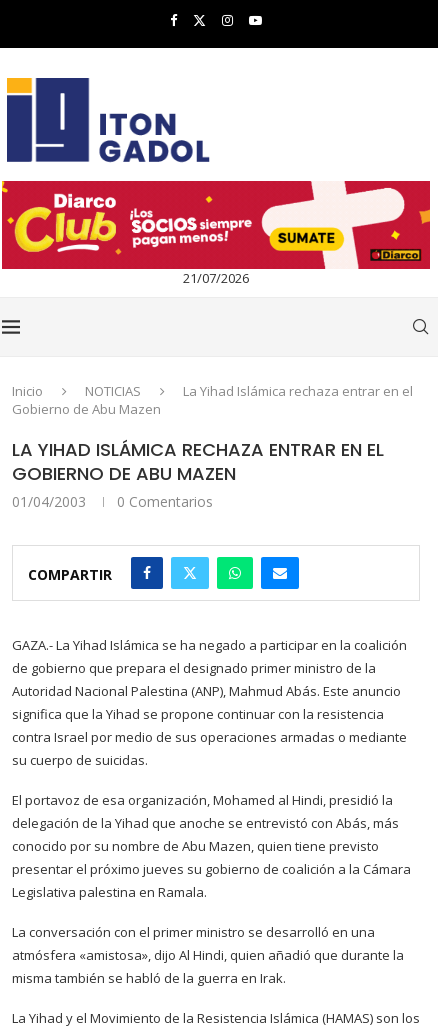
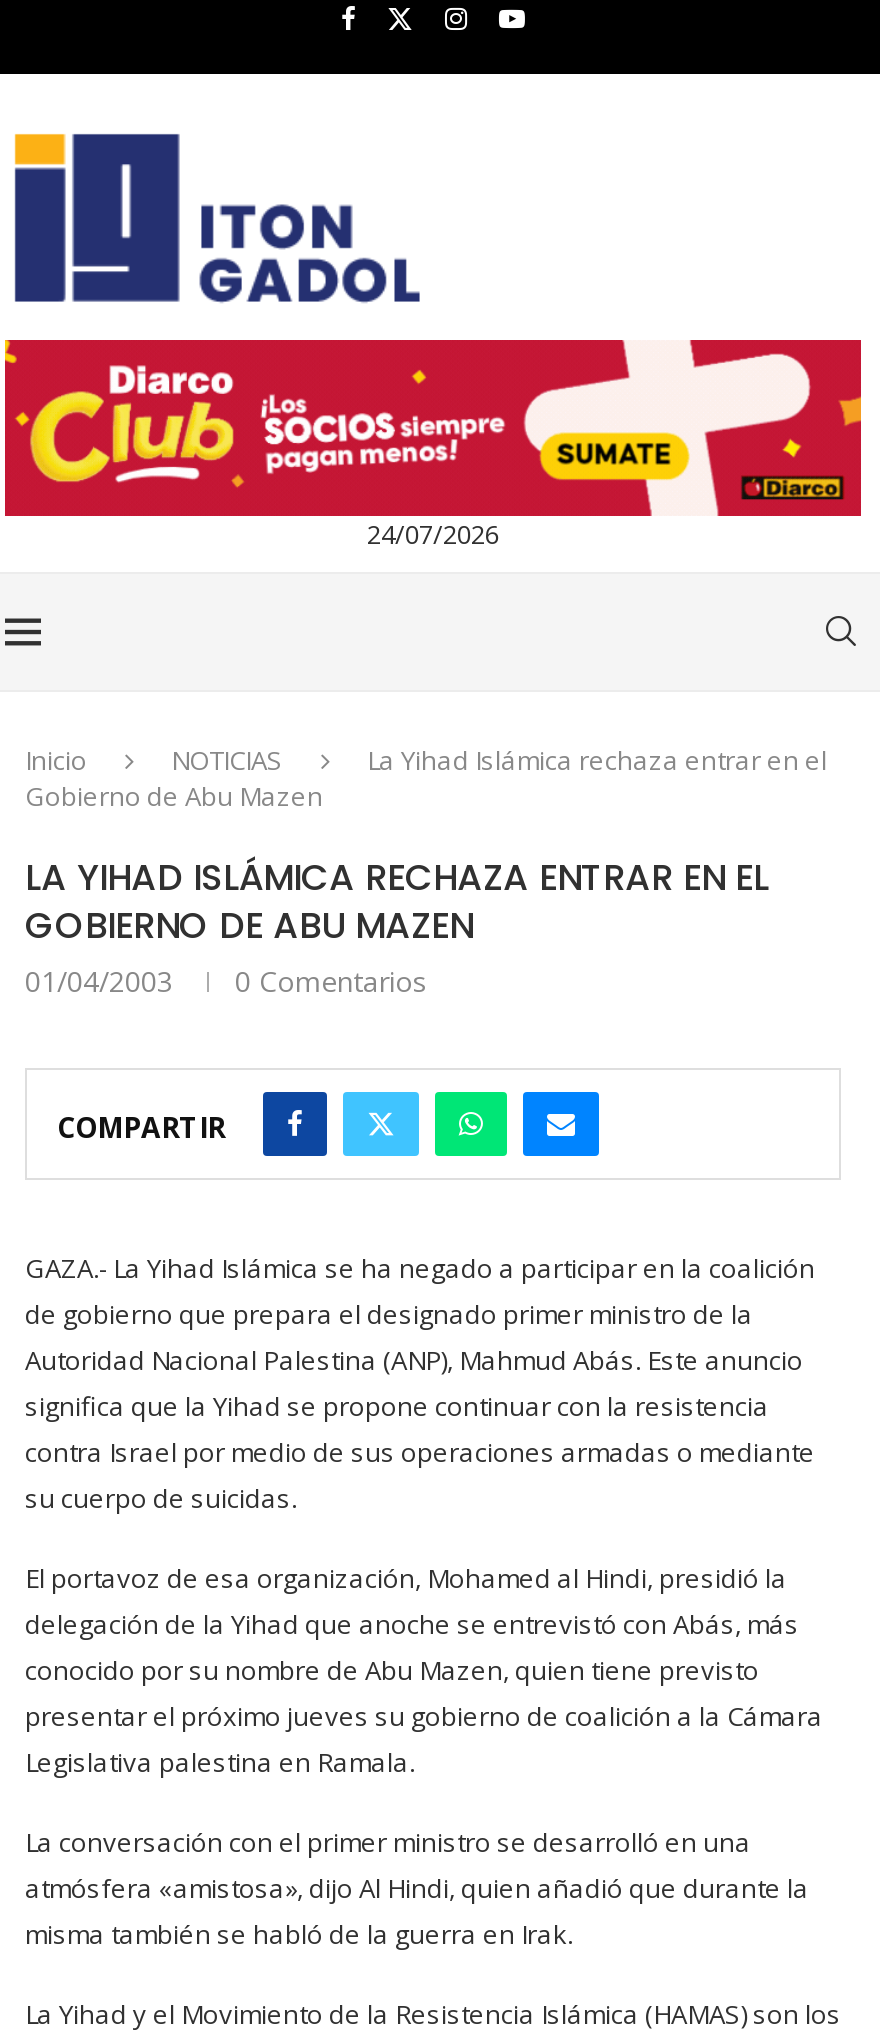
- 21/07/2026
+ 24/07/2026
